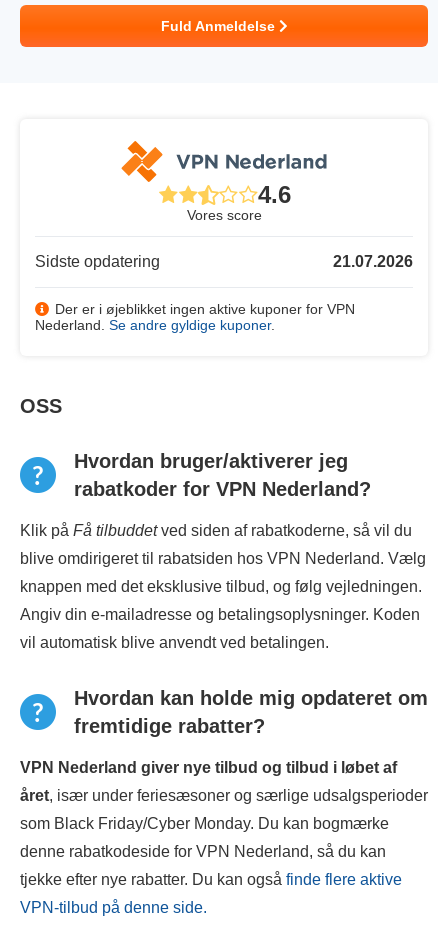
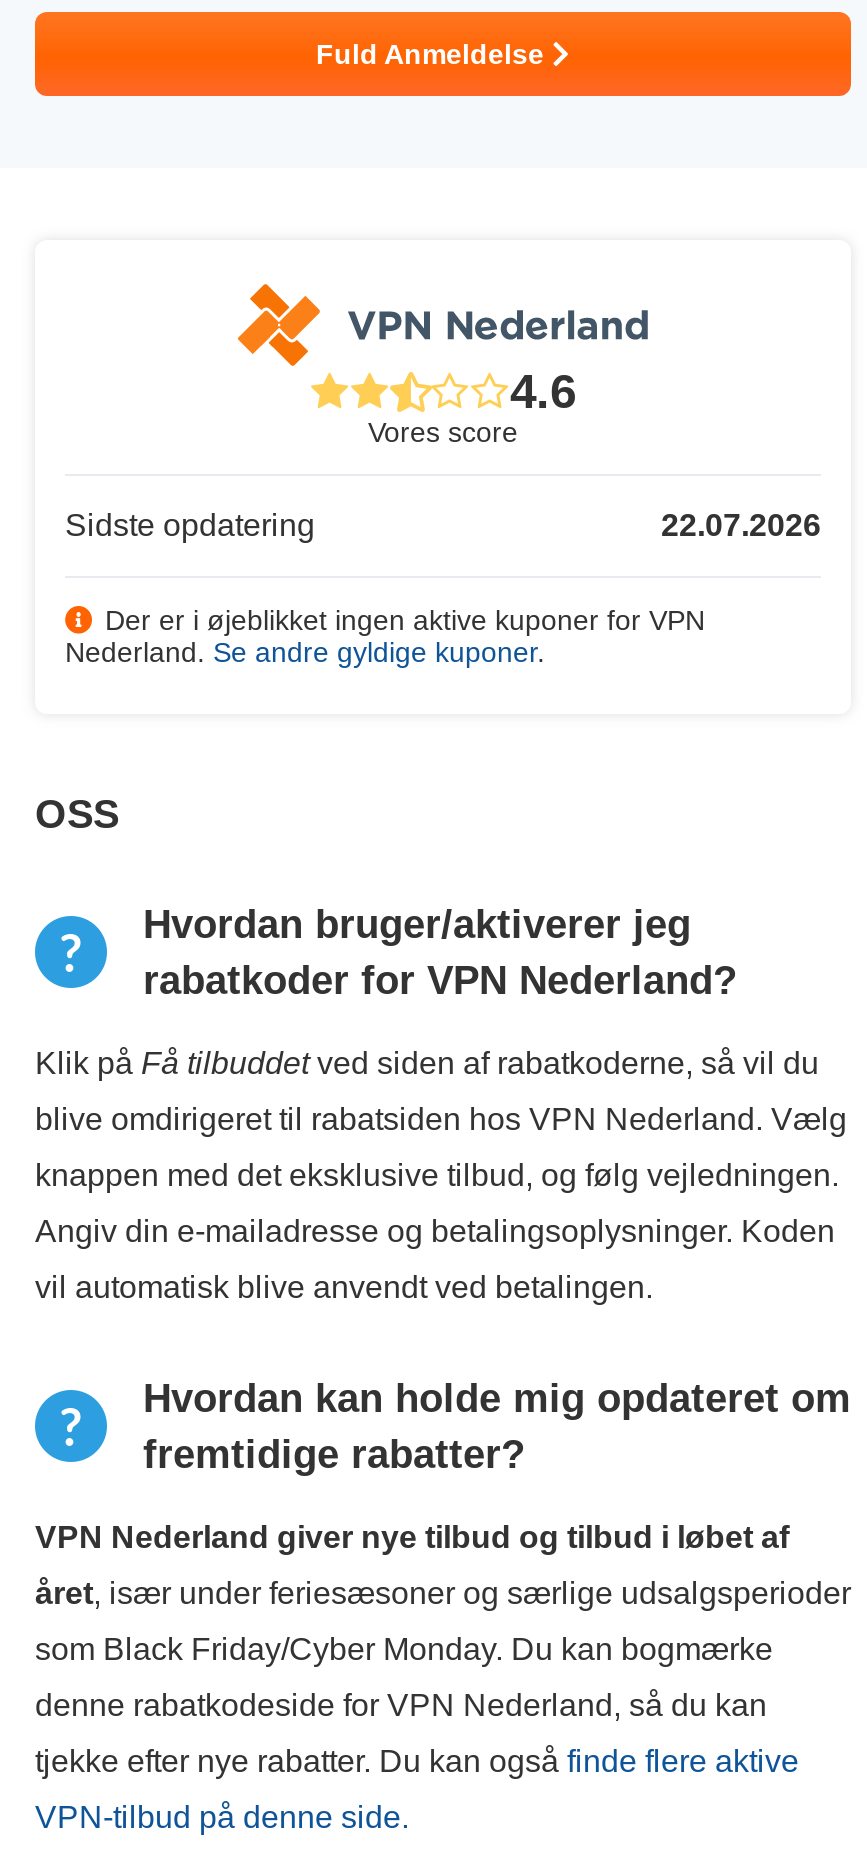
- 21.07.2026
+ 22.07.2026
